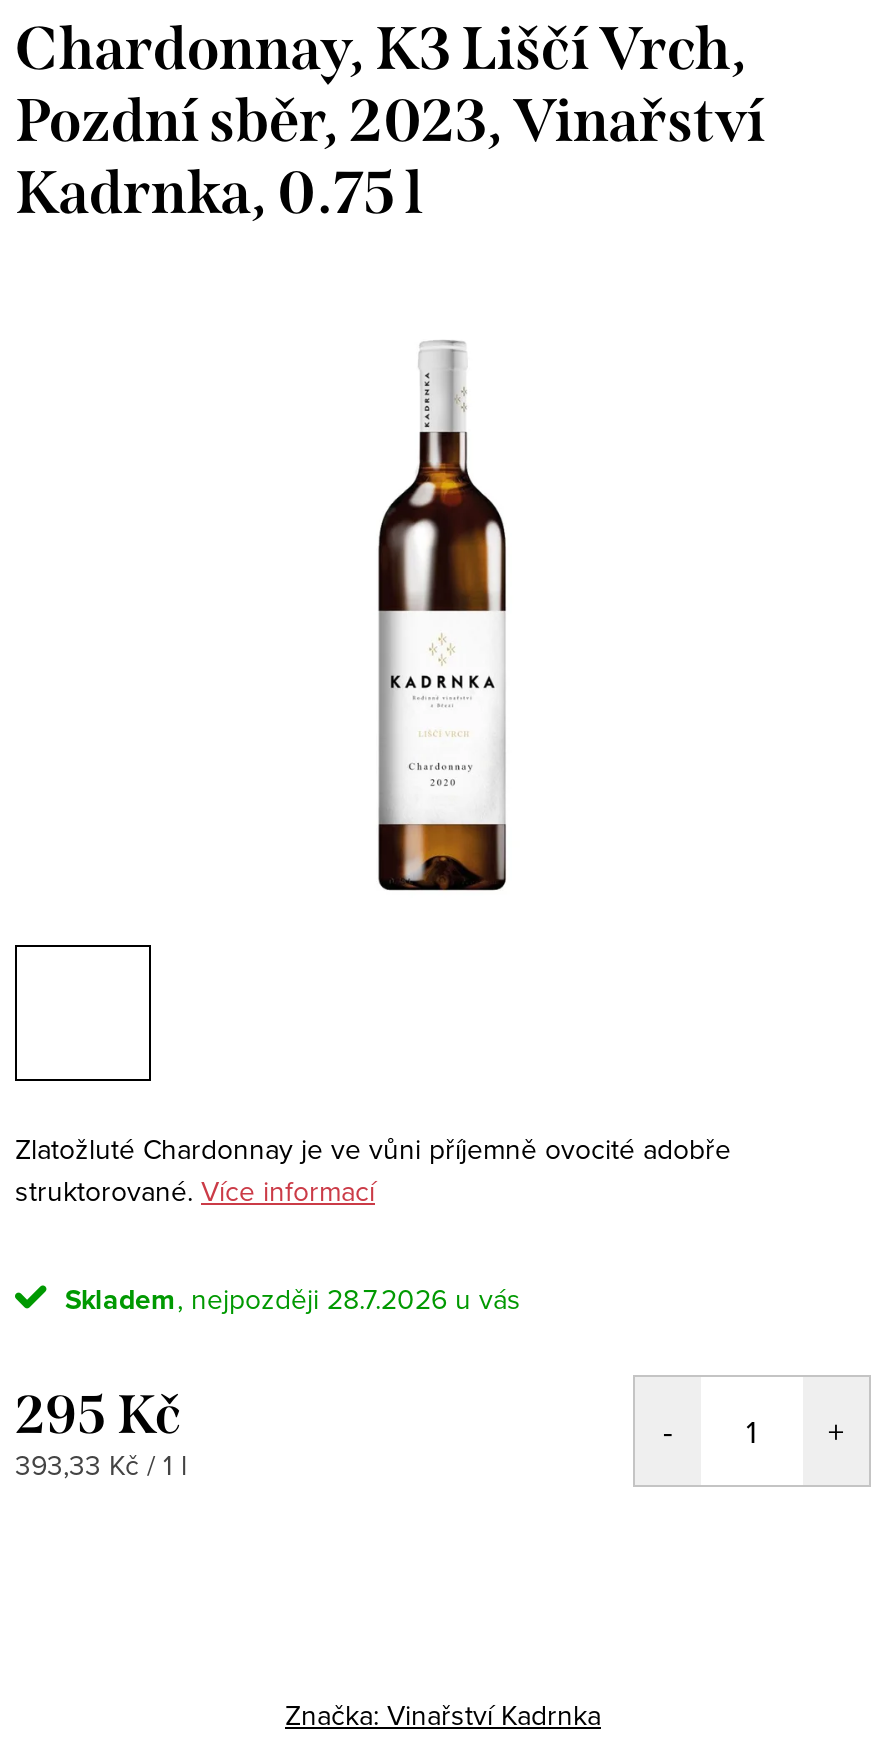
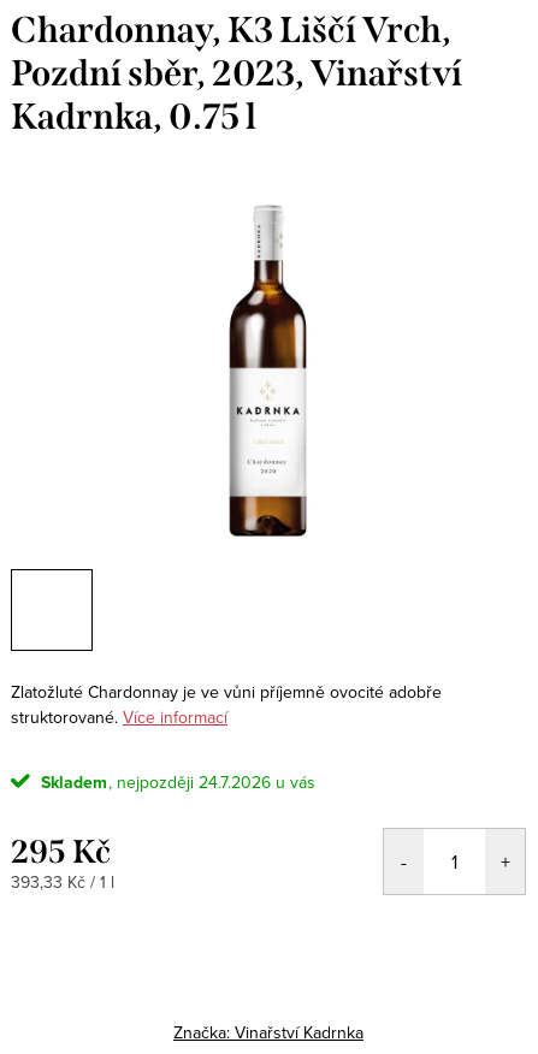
- 28.7.2026
+ 24.7.2026
